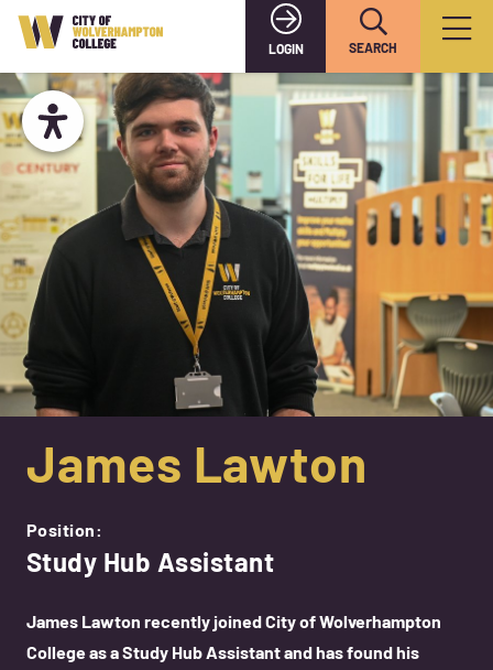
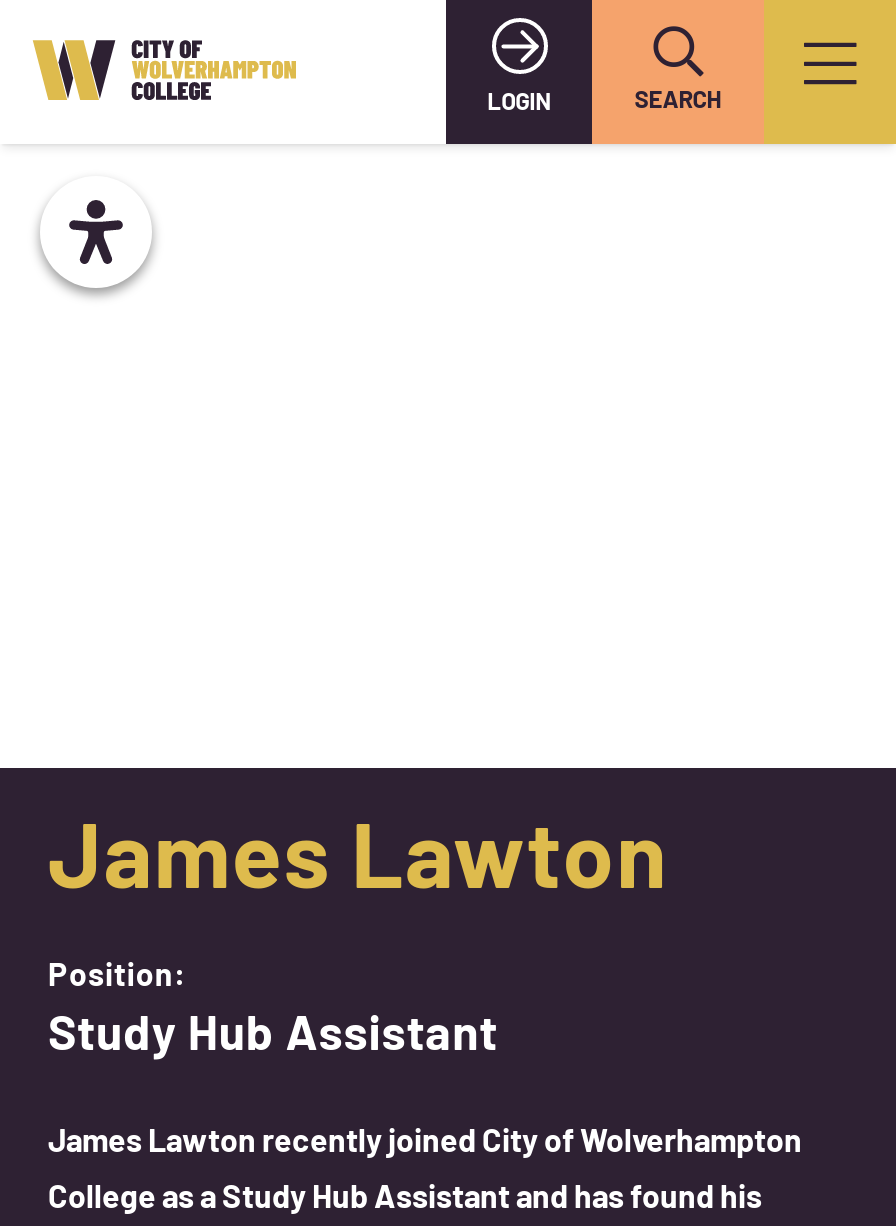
- [image]
